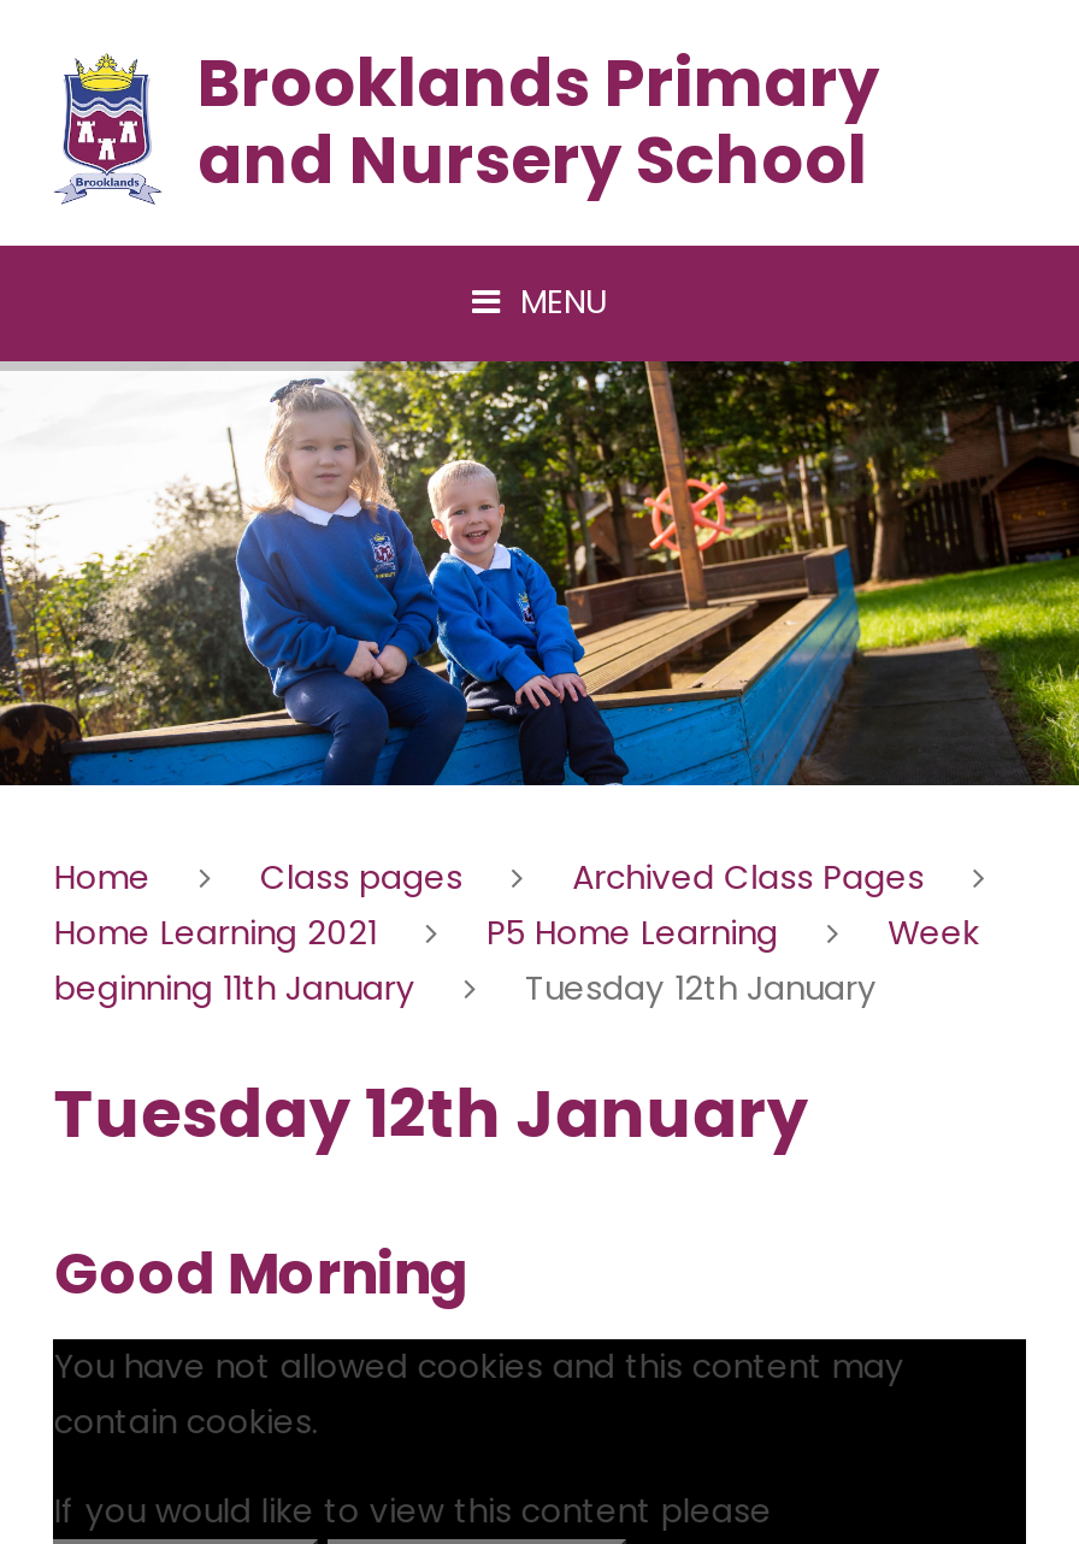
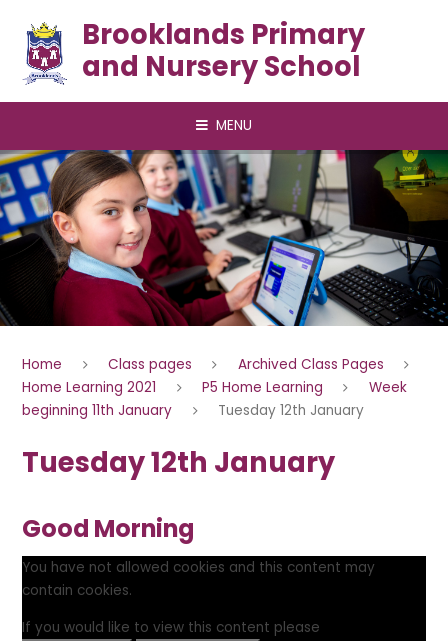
- [image]
+ [image]
